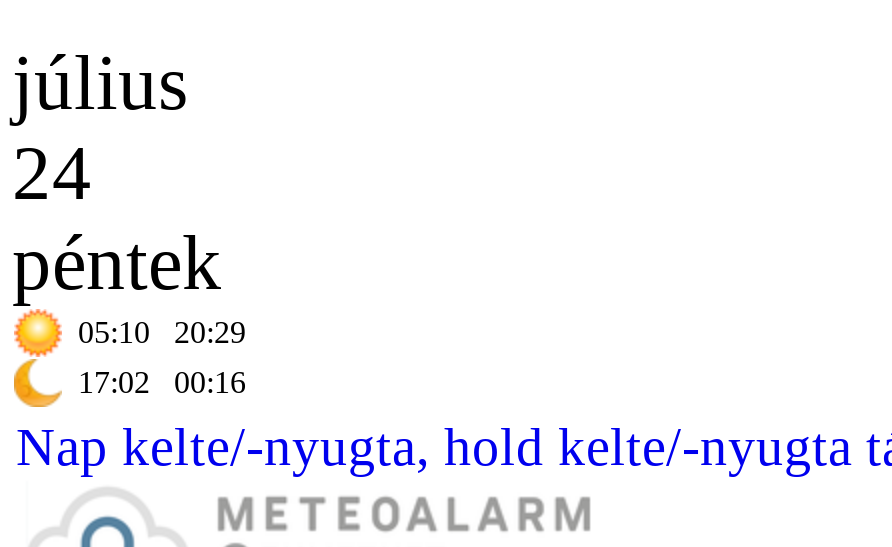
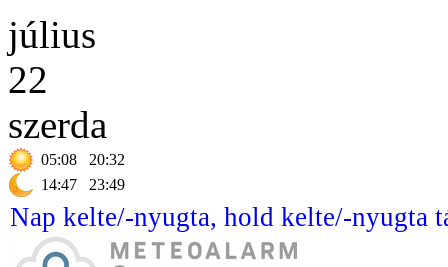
- 24
- péntek
- 05:10
- 20:29
+ 22
+ szerda
+ 05:08
+ 20:32

- 17:02
- 00:16
+ 14:47
+ 23:49
